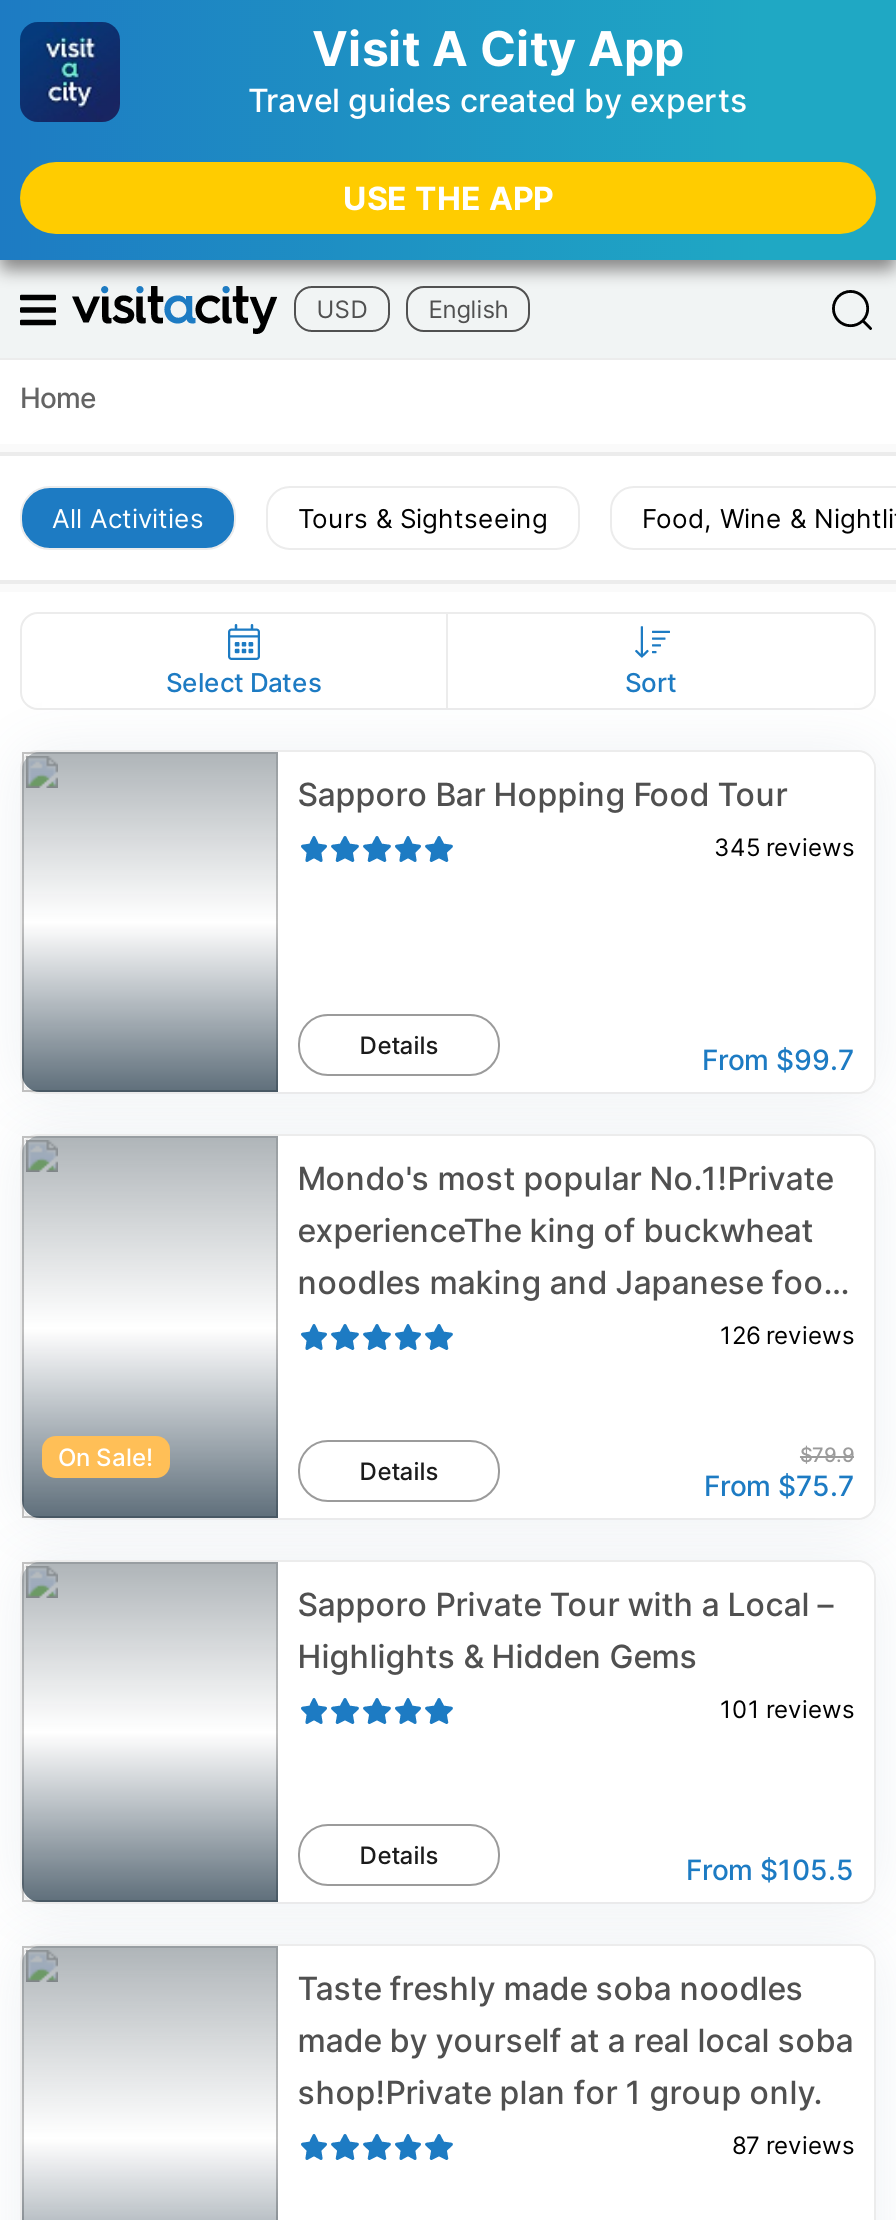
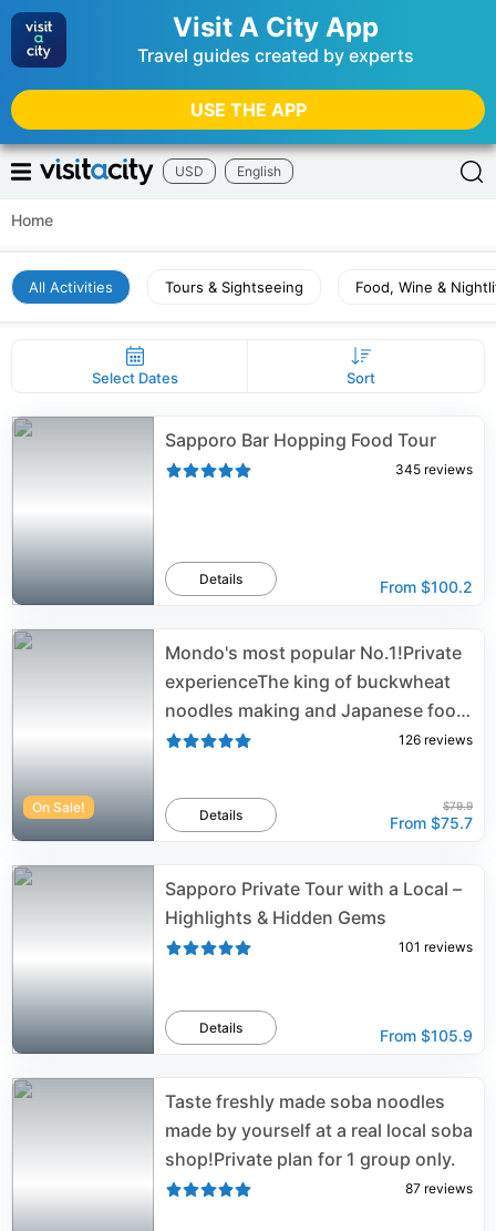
- From $99.7
+ From $100.2

- From $105.5
+ From $105.9
